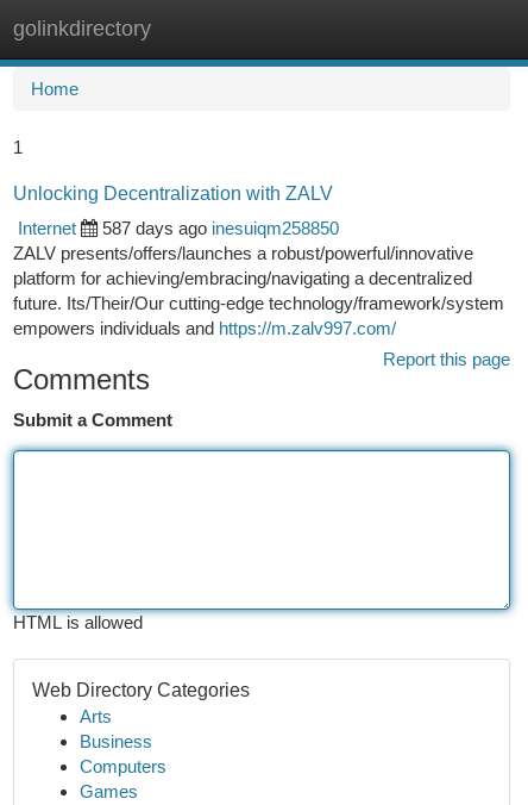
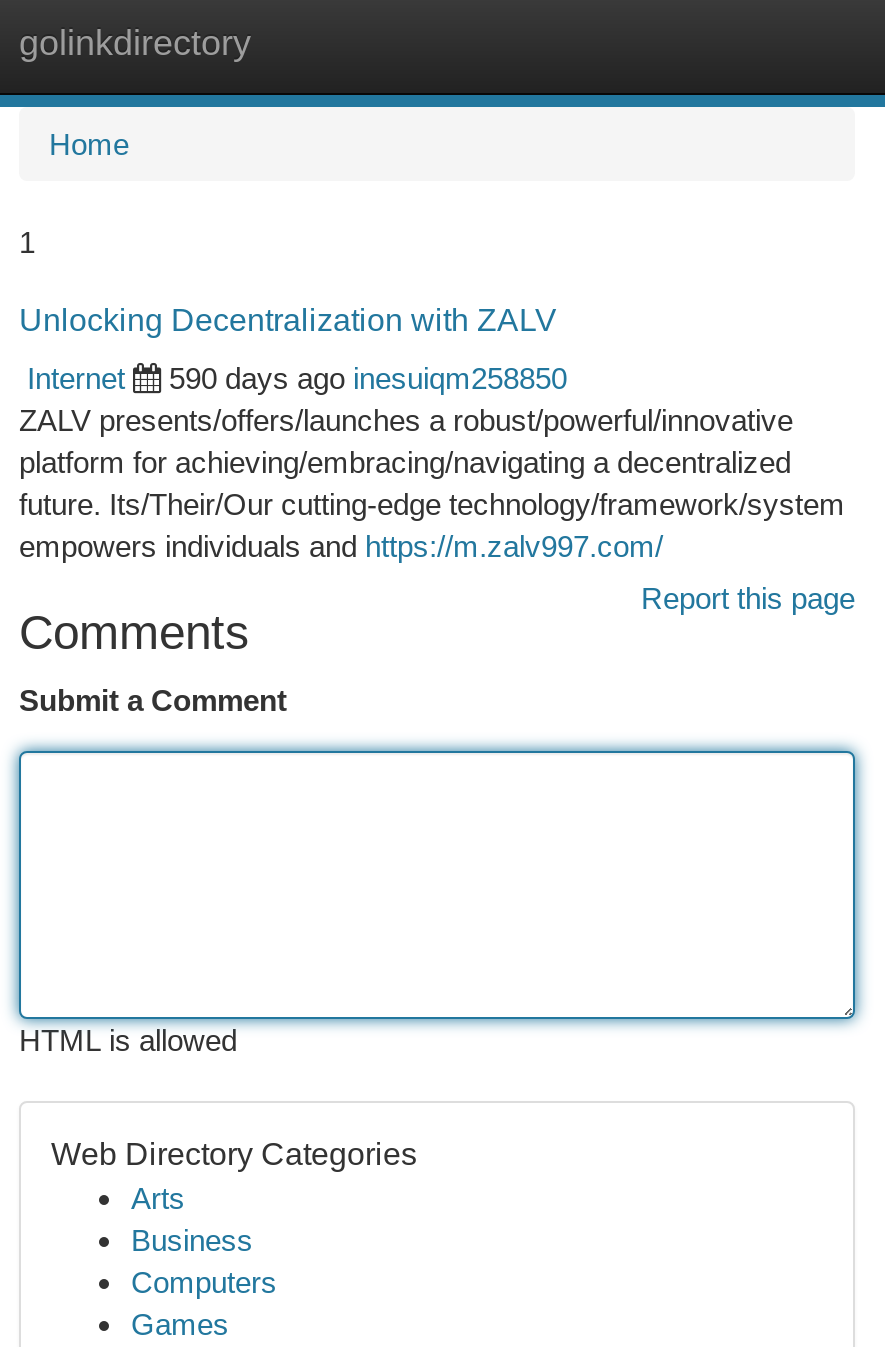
- 587 days ago inesuiqm258850
+ 590 days ago inesuiqm258850
